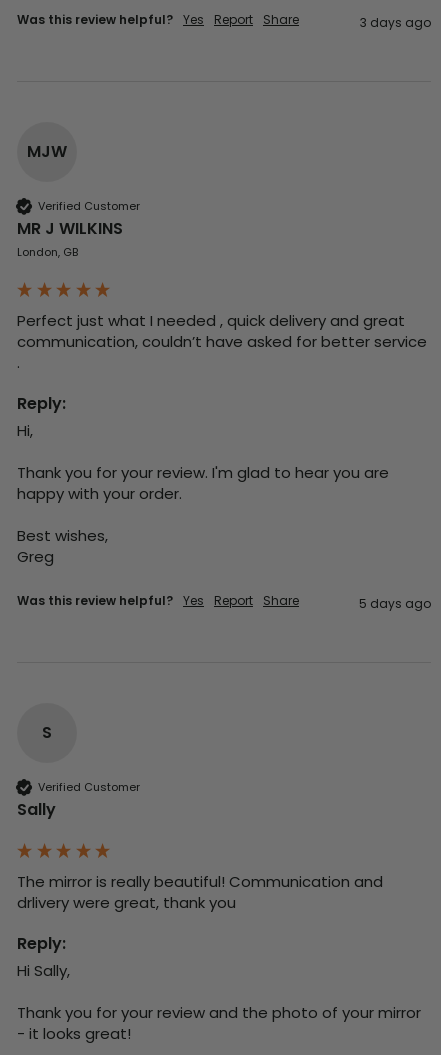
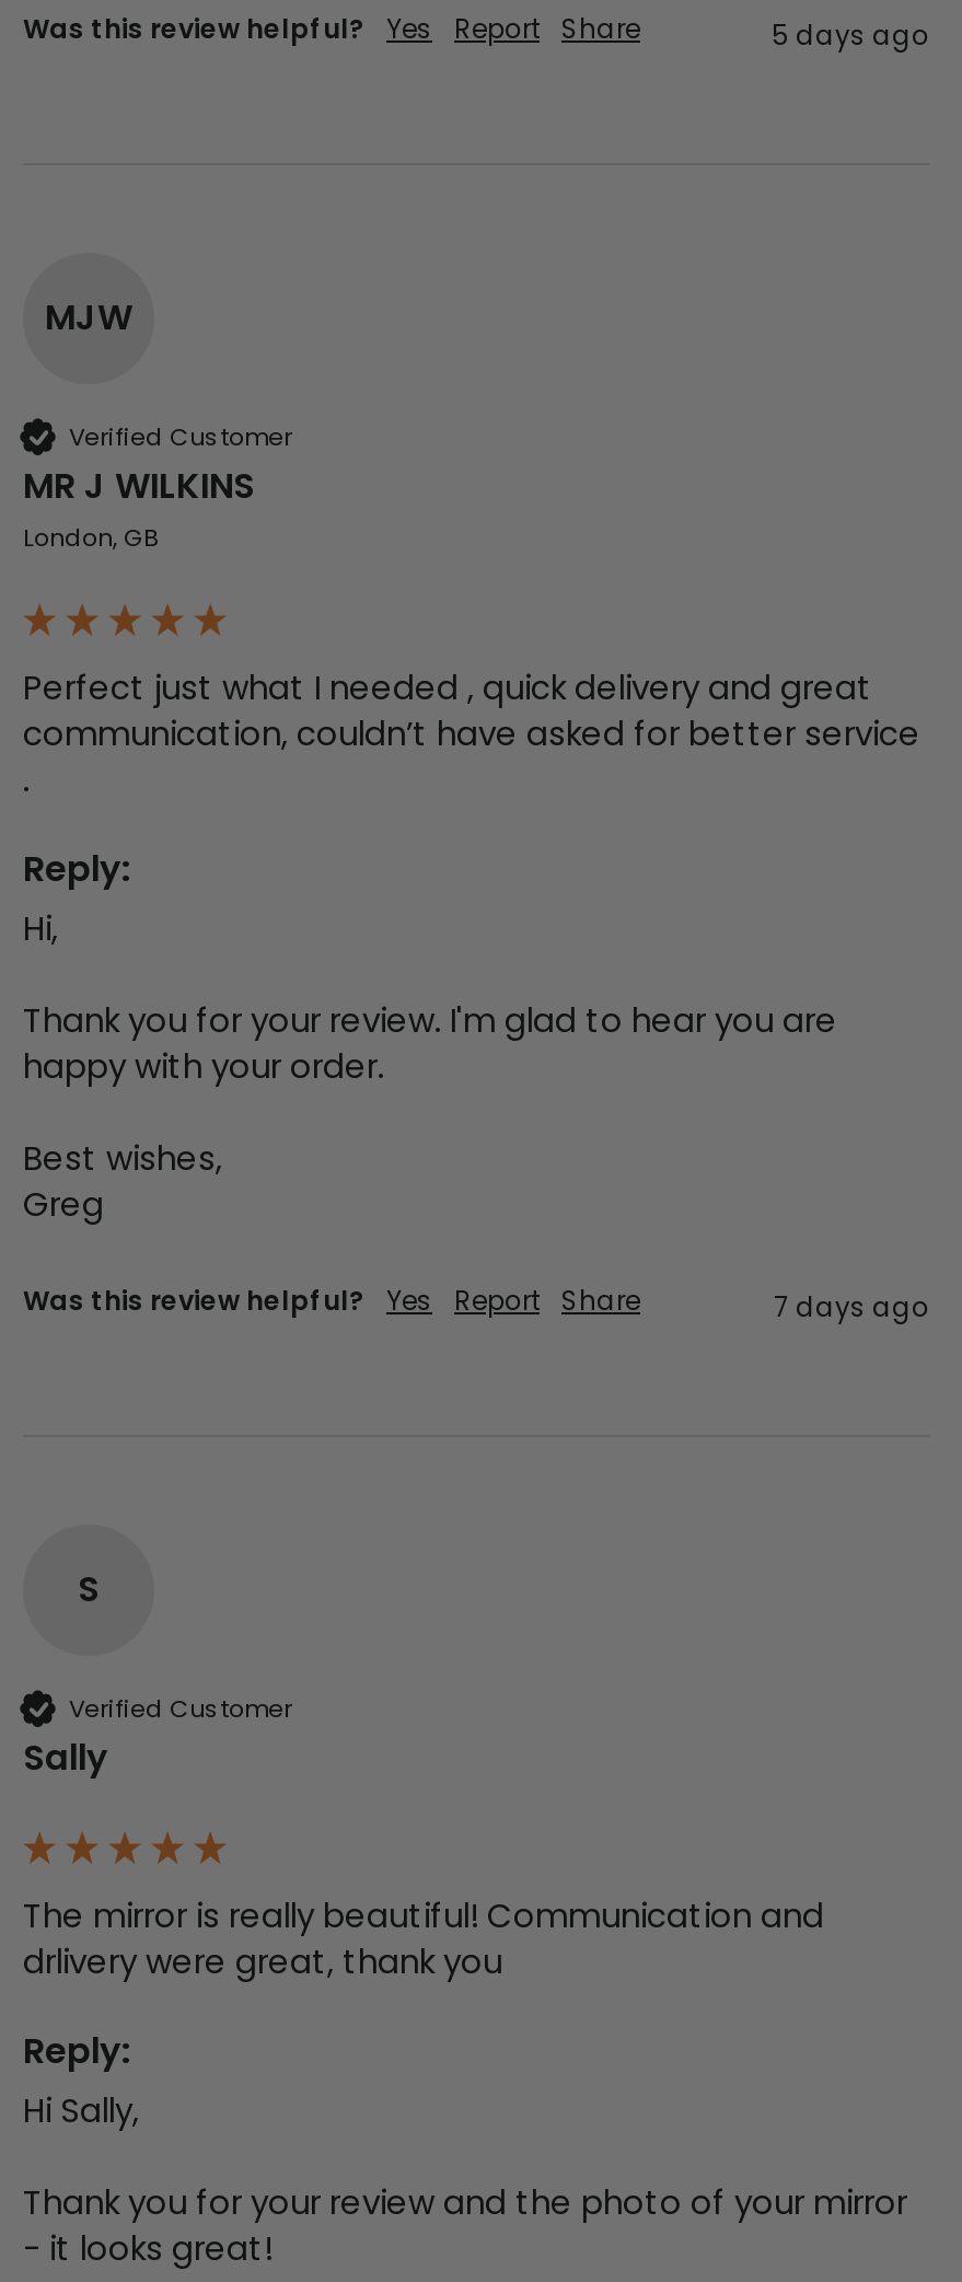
- 3 days ago
+ 5 days ago

- 5 days ago
+ 7 days ago
